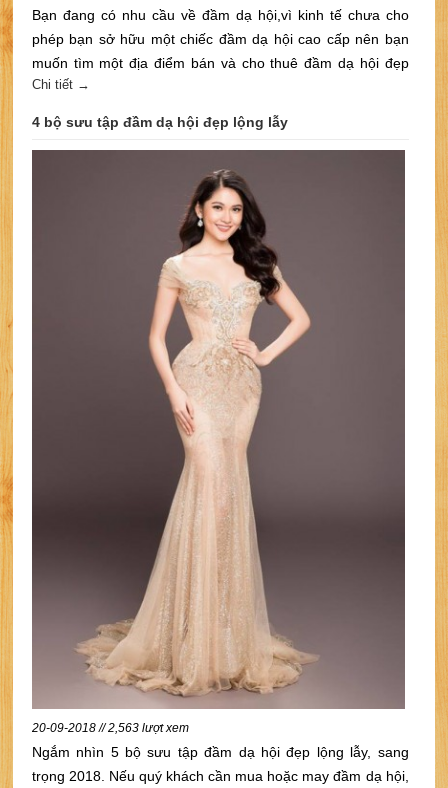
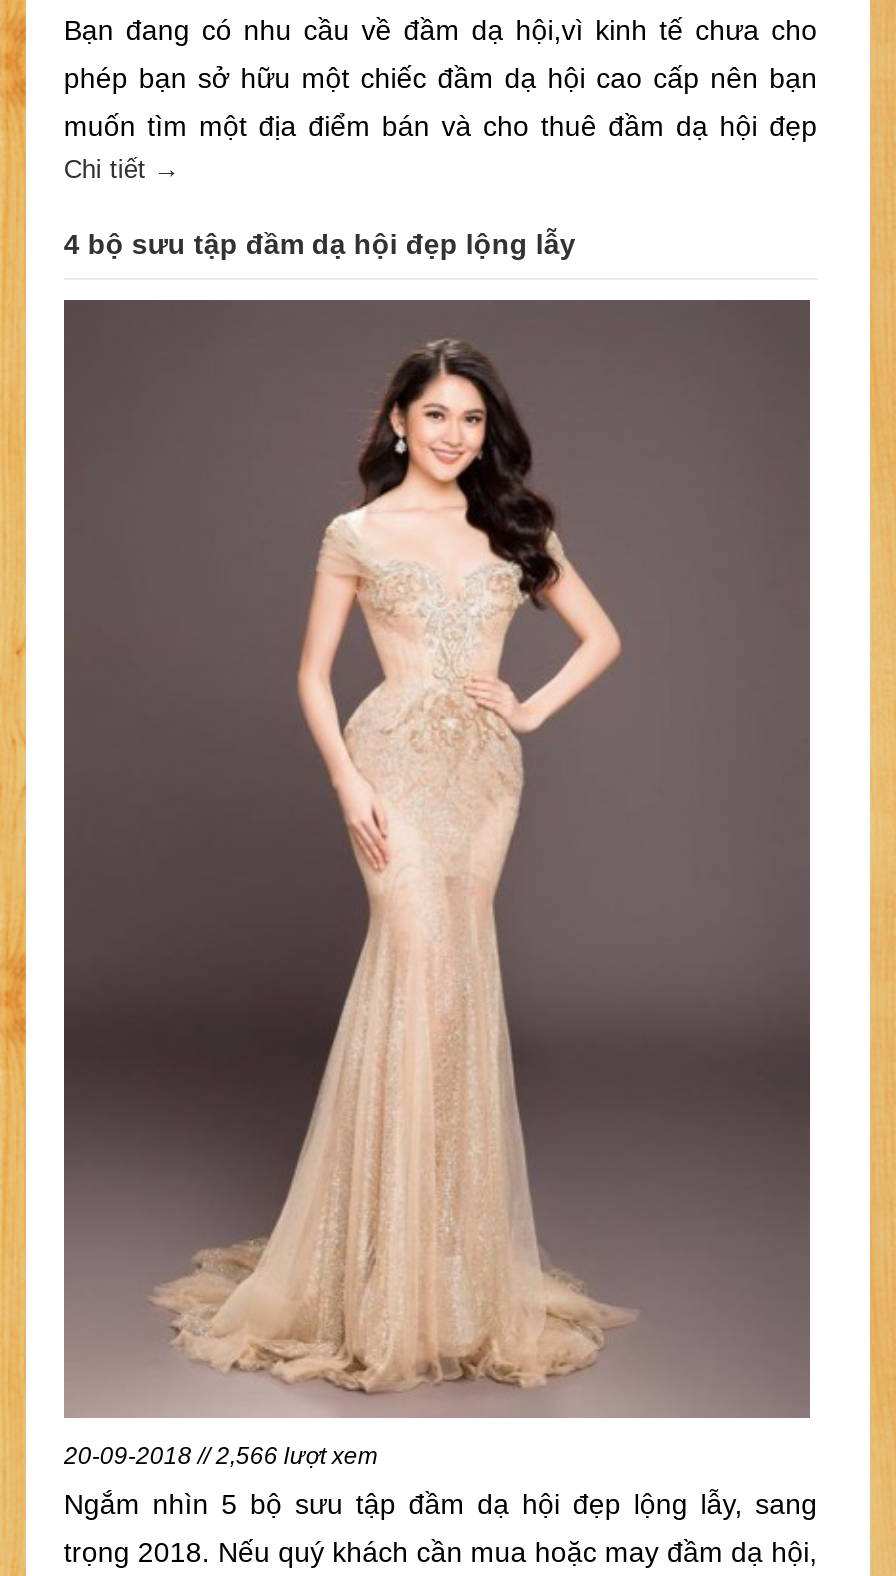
- 20-09-2018 // 2,563 lượt xem
+ 20-09-2018 // 2,566 lượt xem
